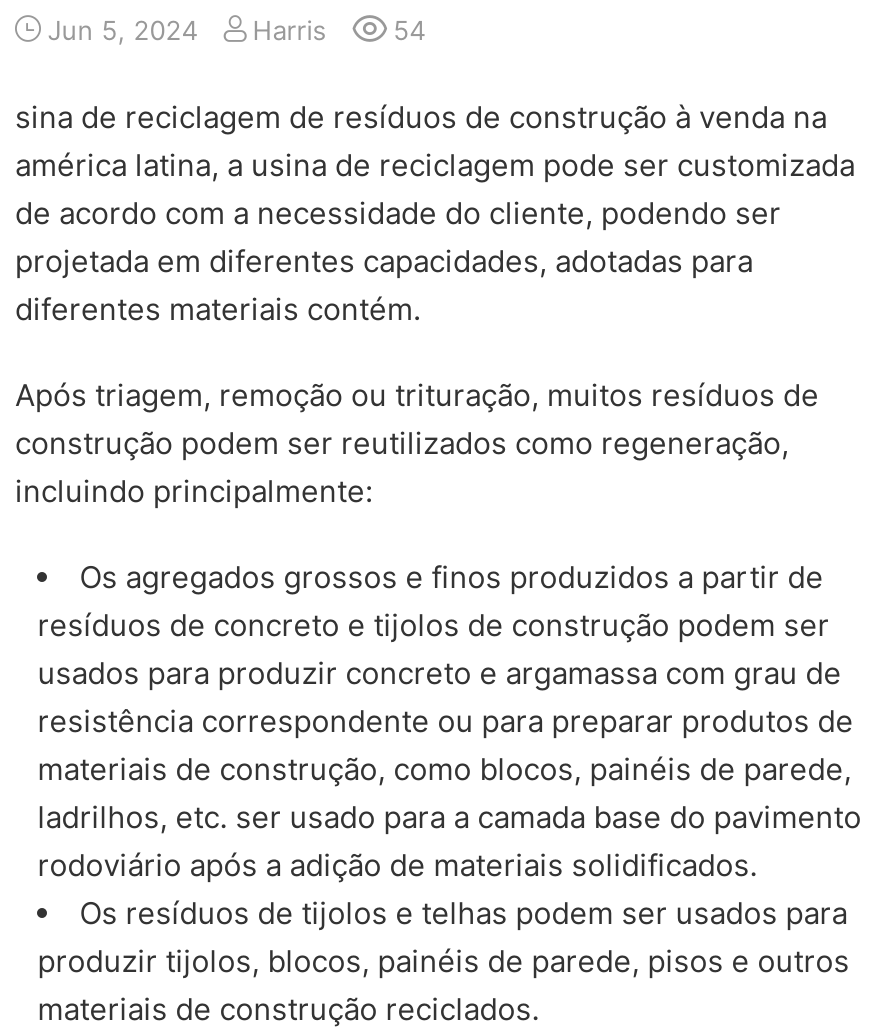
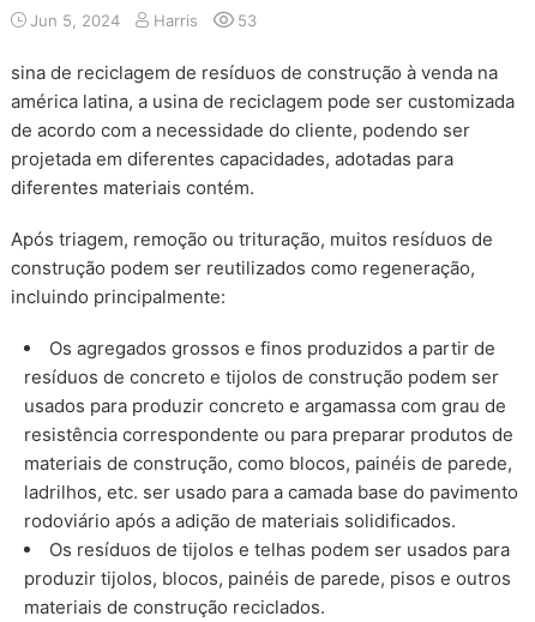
- 54
+ 53
